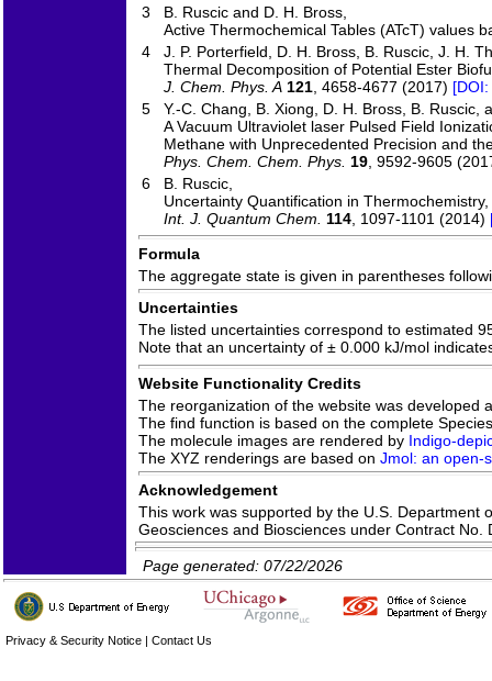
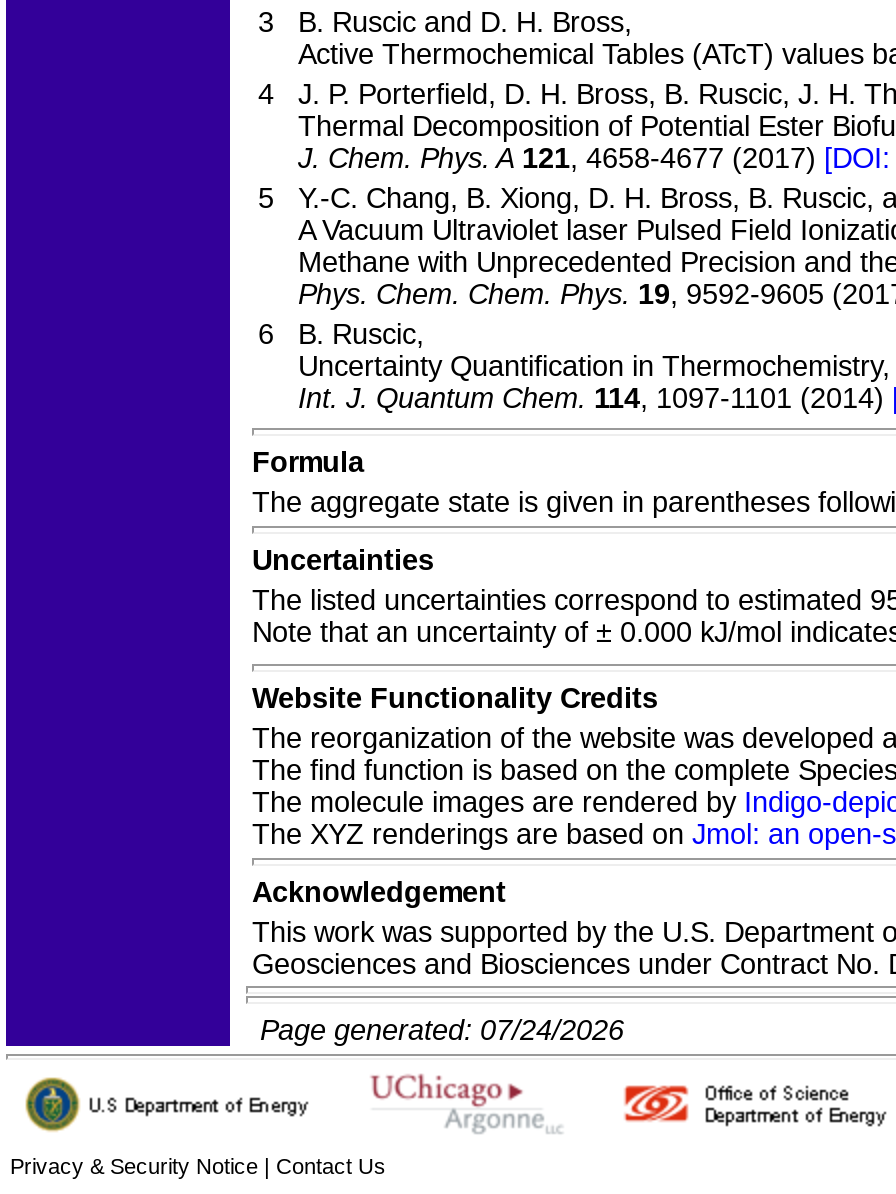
- Page generated: 07/22/2026
+ Page generated: 07/24/2026
